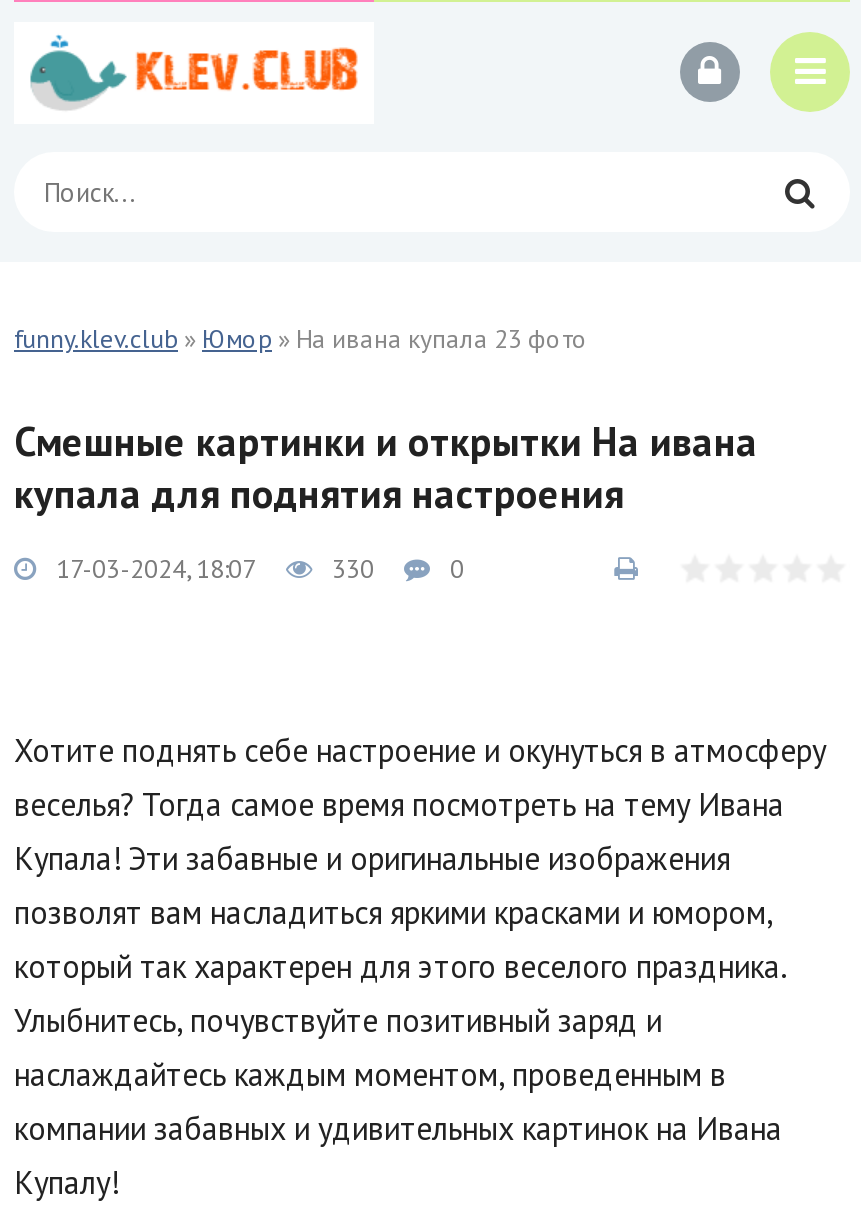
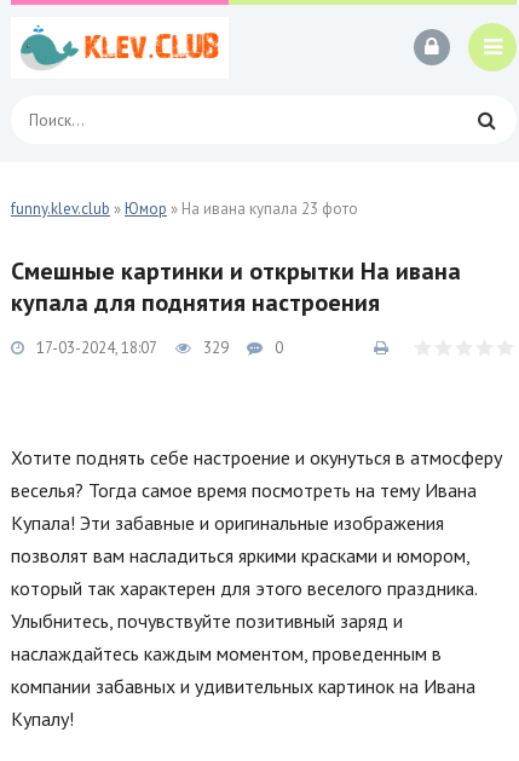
- 330
+ 329
